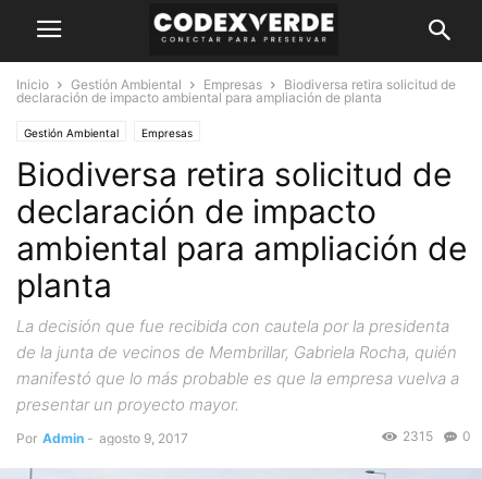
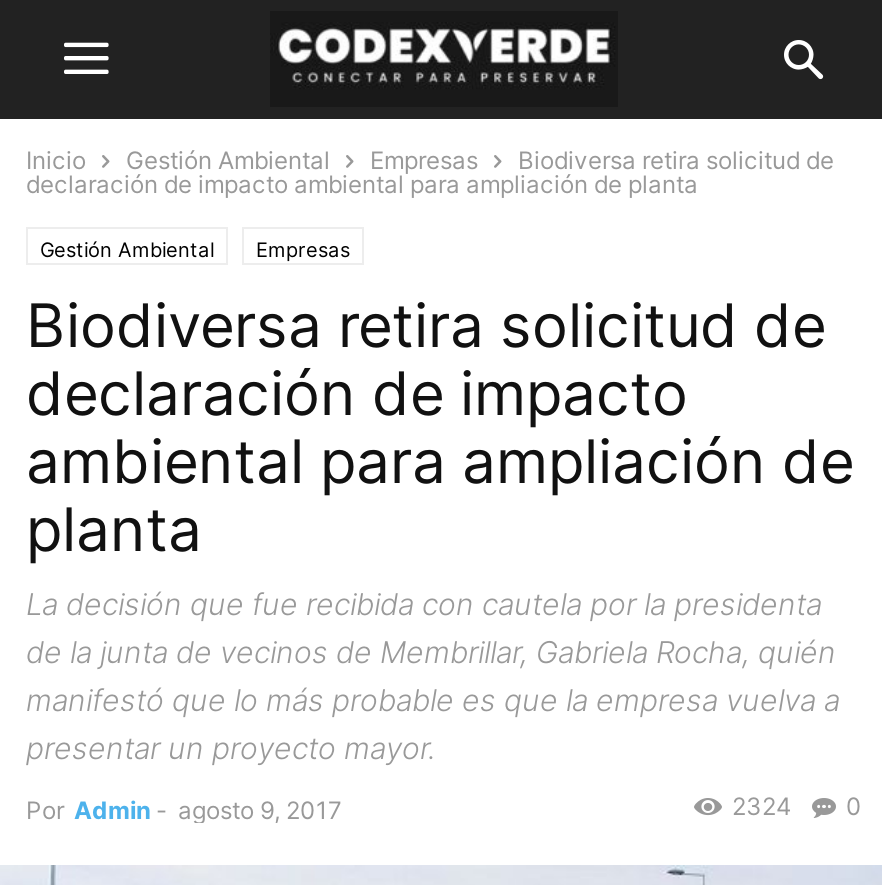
- 2315 0
+ 2324 0
